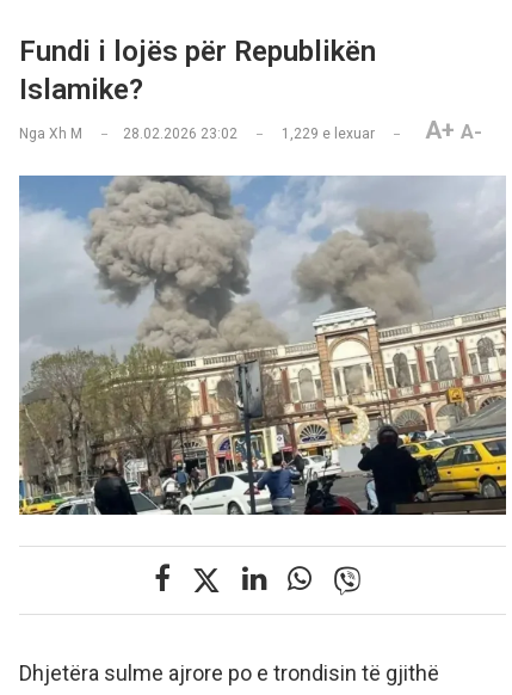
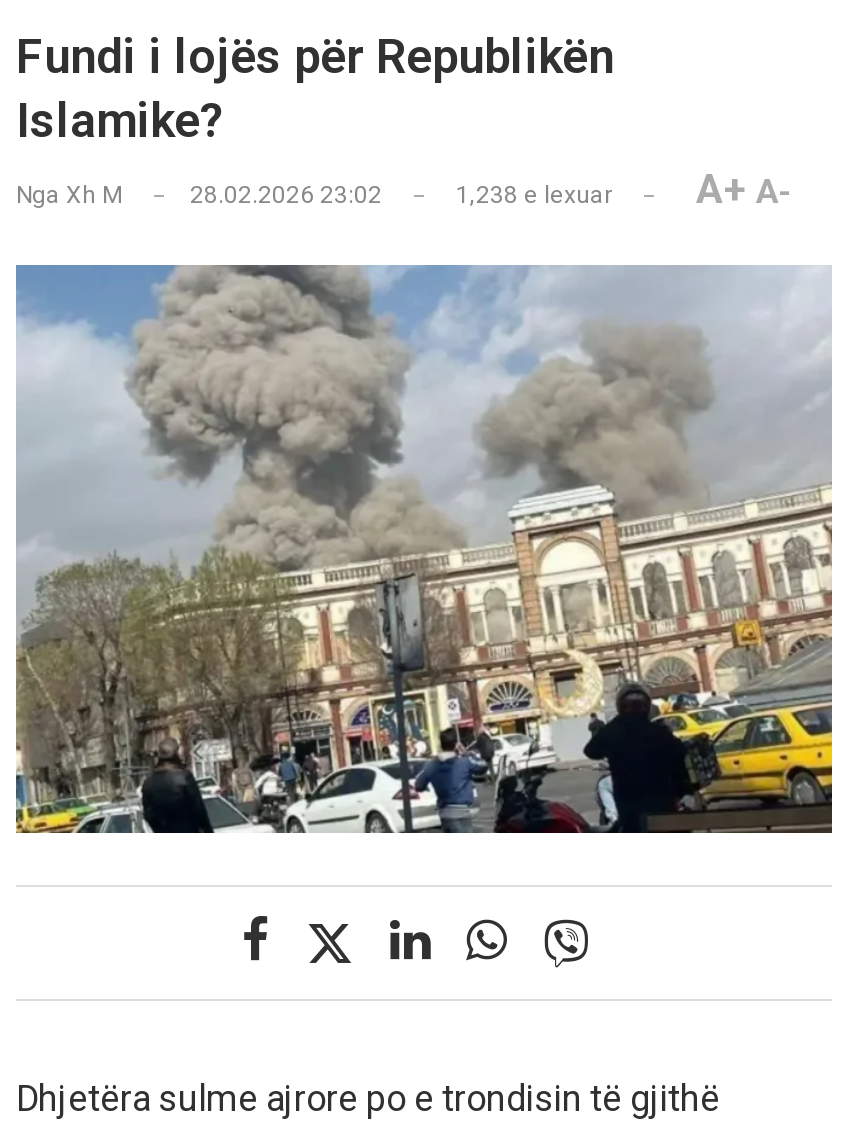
- 1,229 e lexuar
+ 1,238 e lexuar
